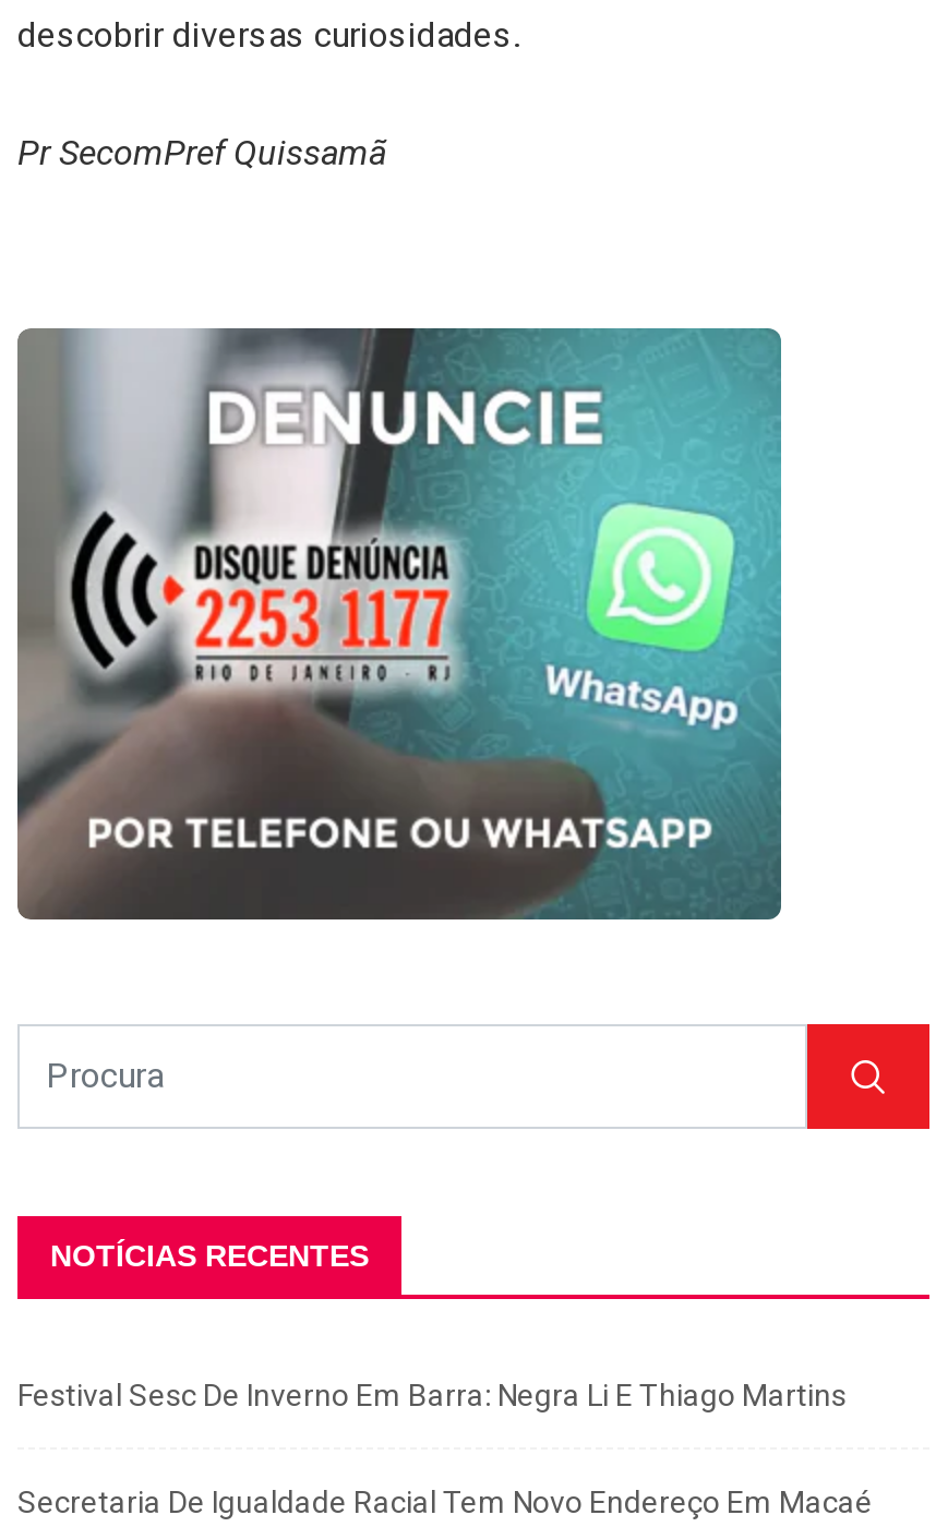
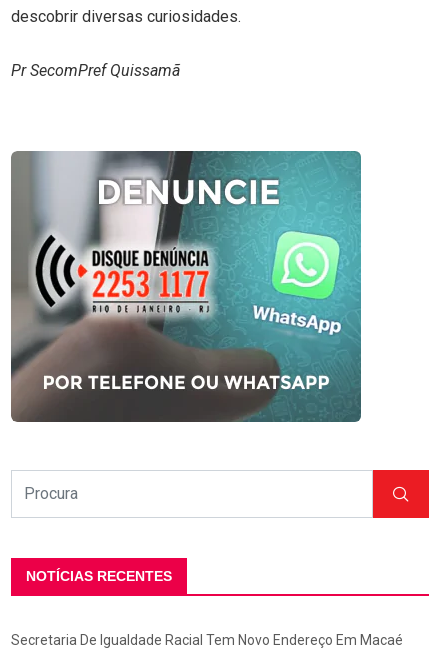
- Festival Sesc De Inverno Em Barra: Negra Li E Thiago Martins
